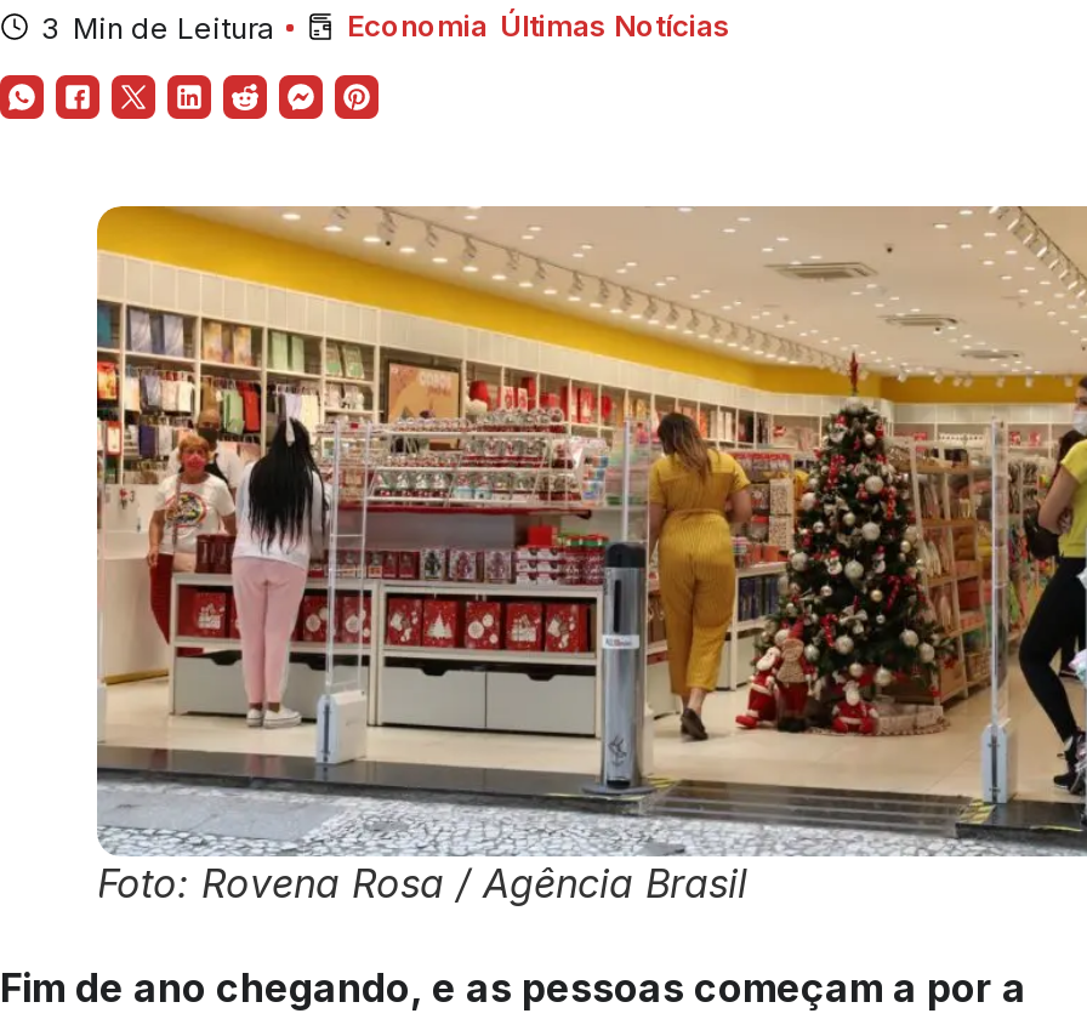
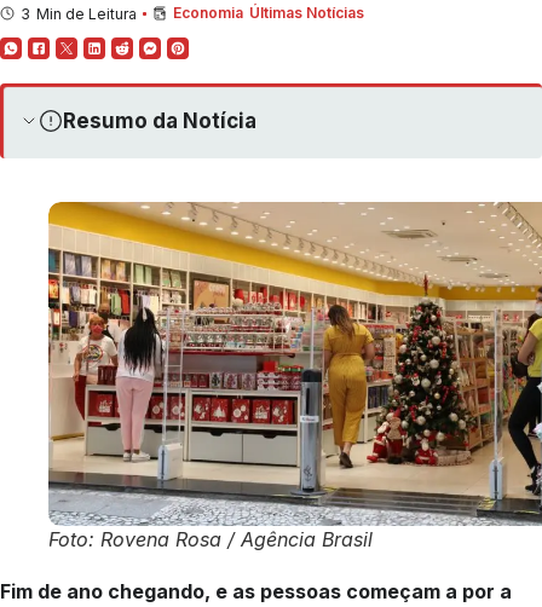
+ Resumo da Notícia
